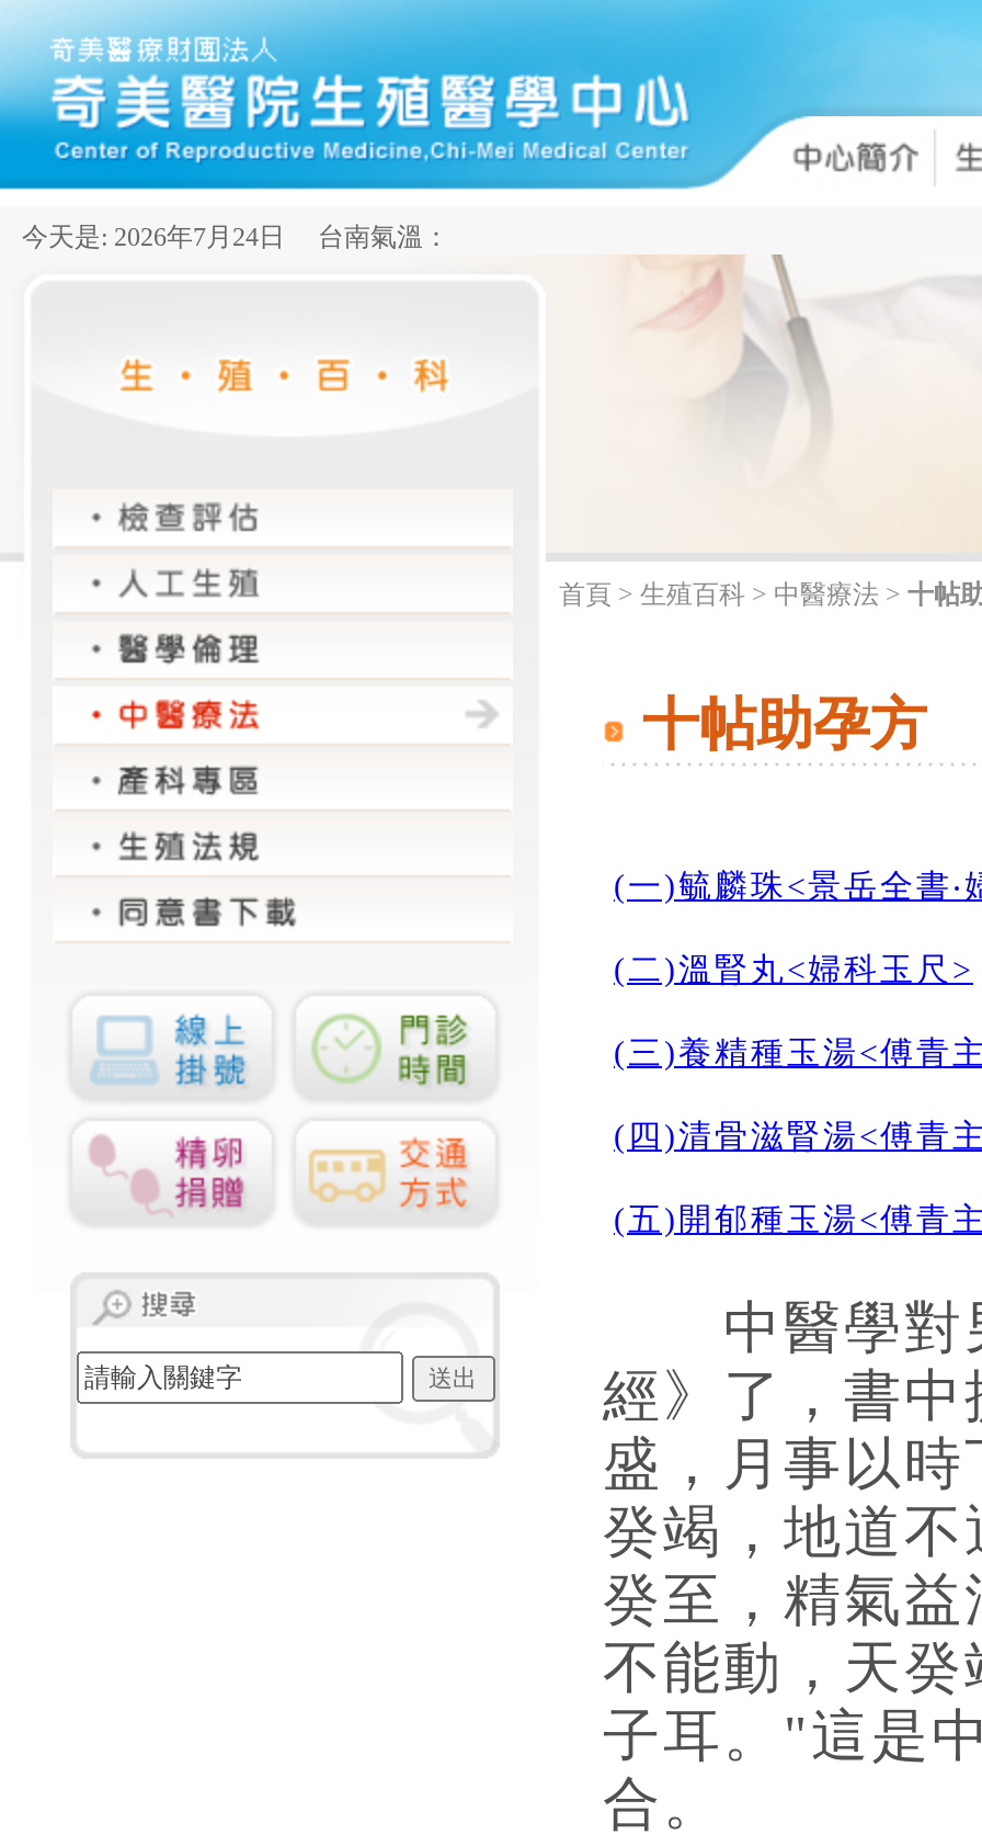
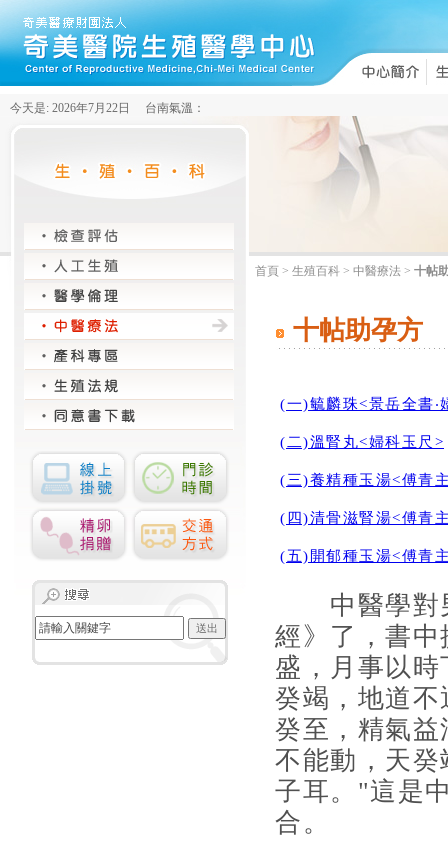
- 今天是: 2026年7月24日 台南氣溫：
+ 今天是: 2026年7月22日 台南氣溫：
